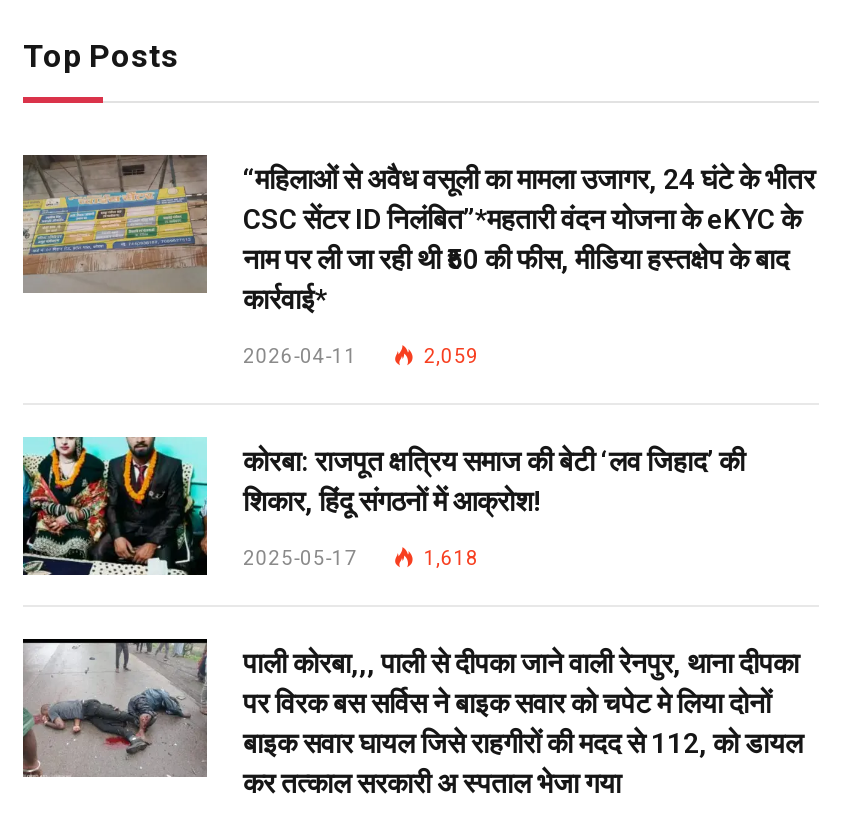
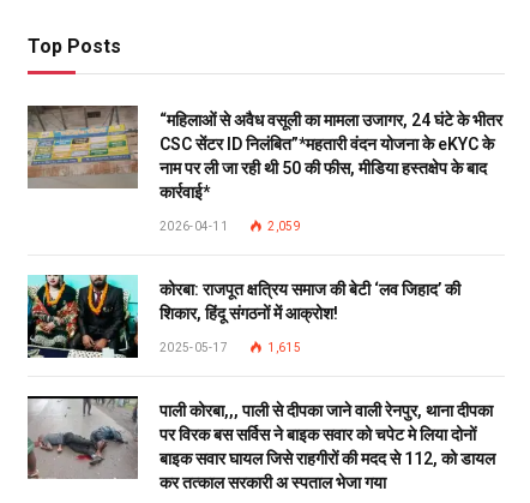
- 1,618
+ 1,615
